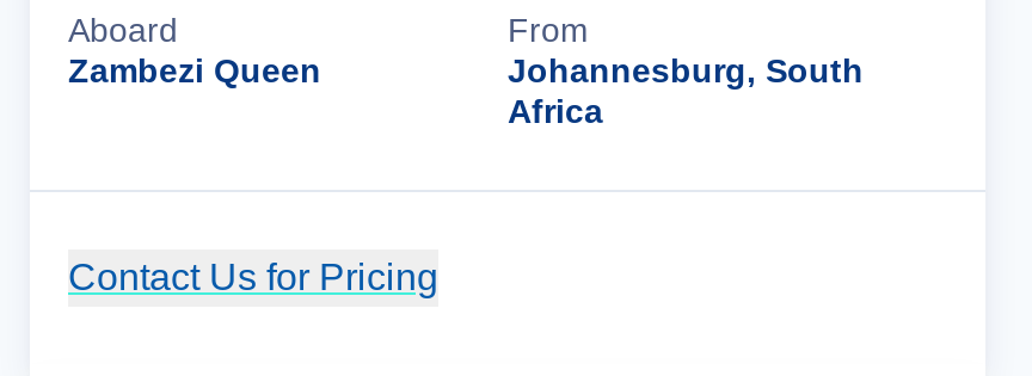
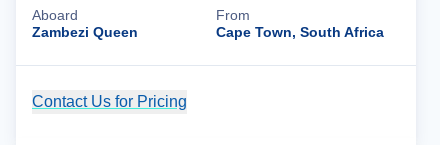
- Johannesburg, South
- Africa
+ Cape Town, South Africa
